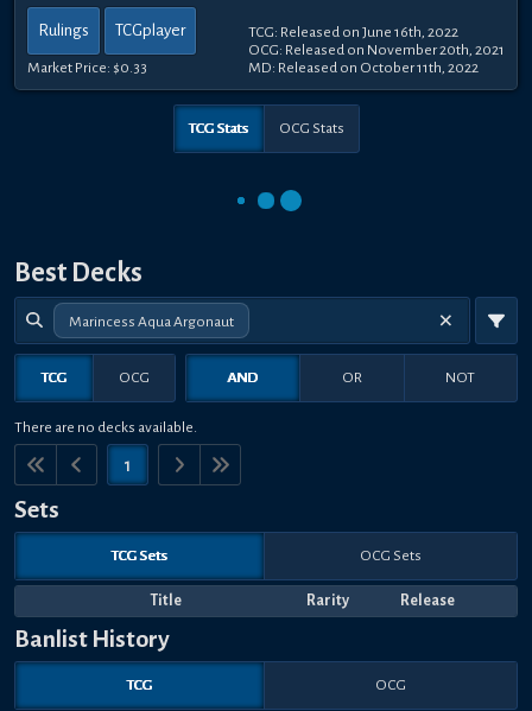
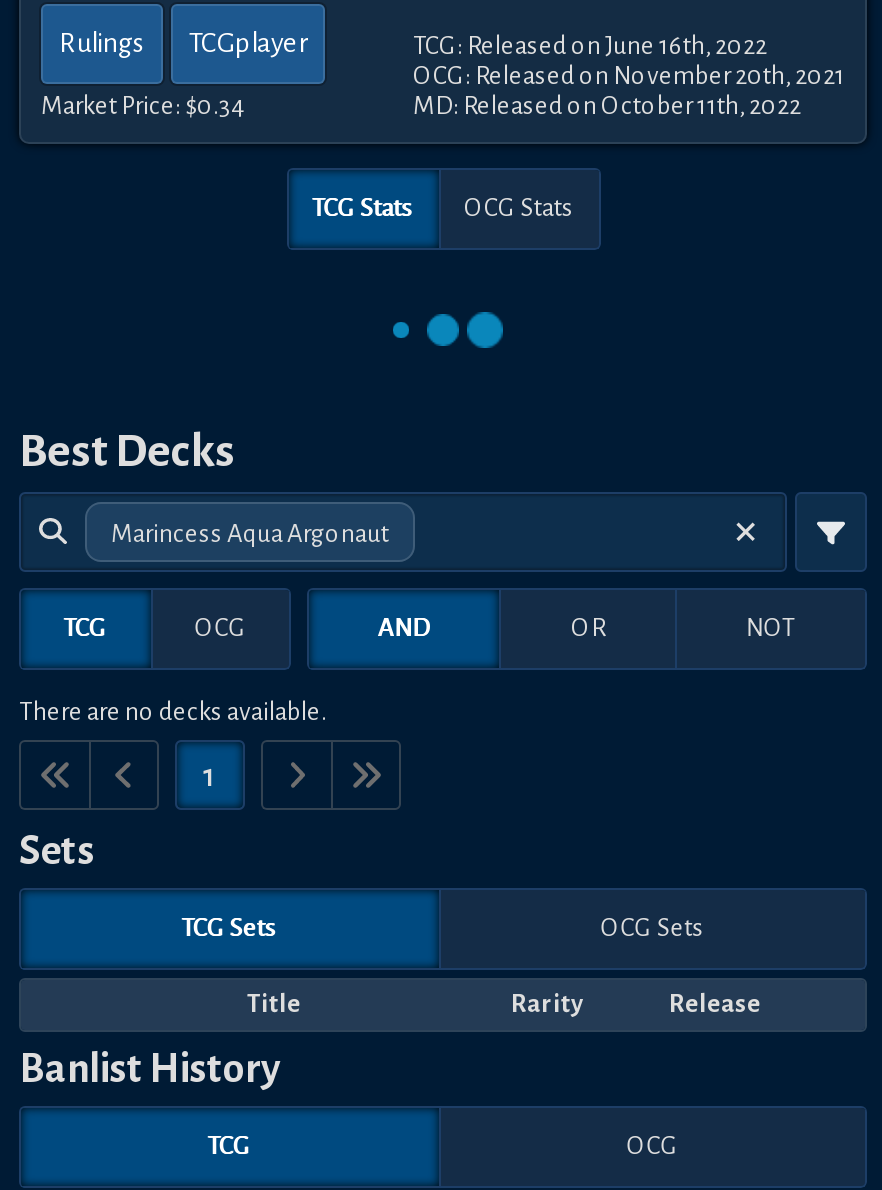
- Market Price: $0.33
+ Market Price: $0.34
